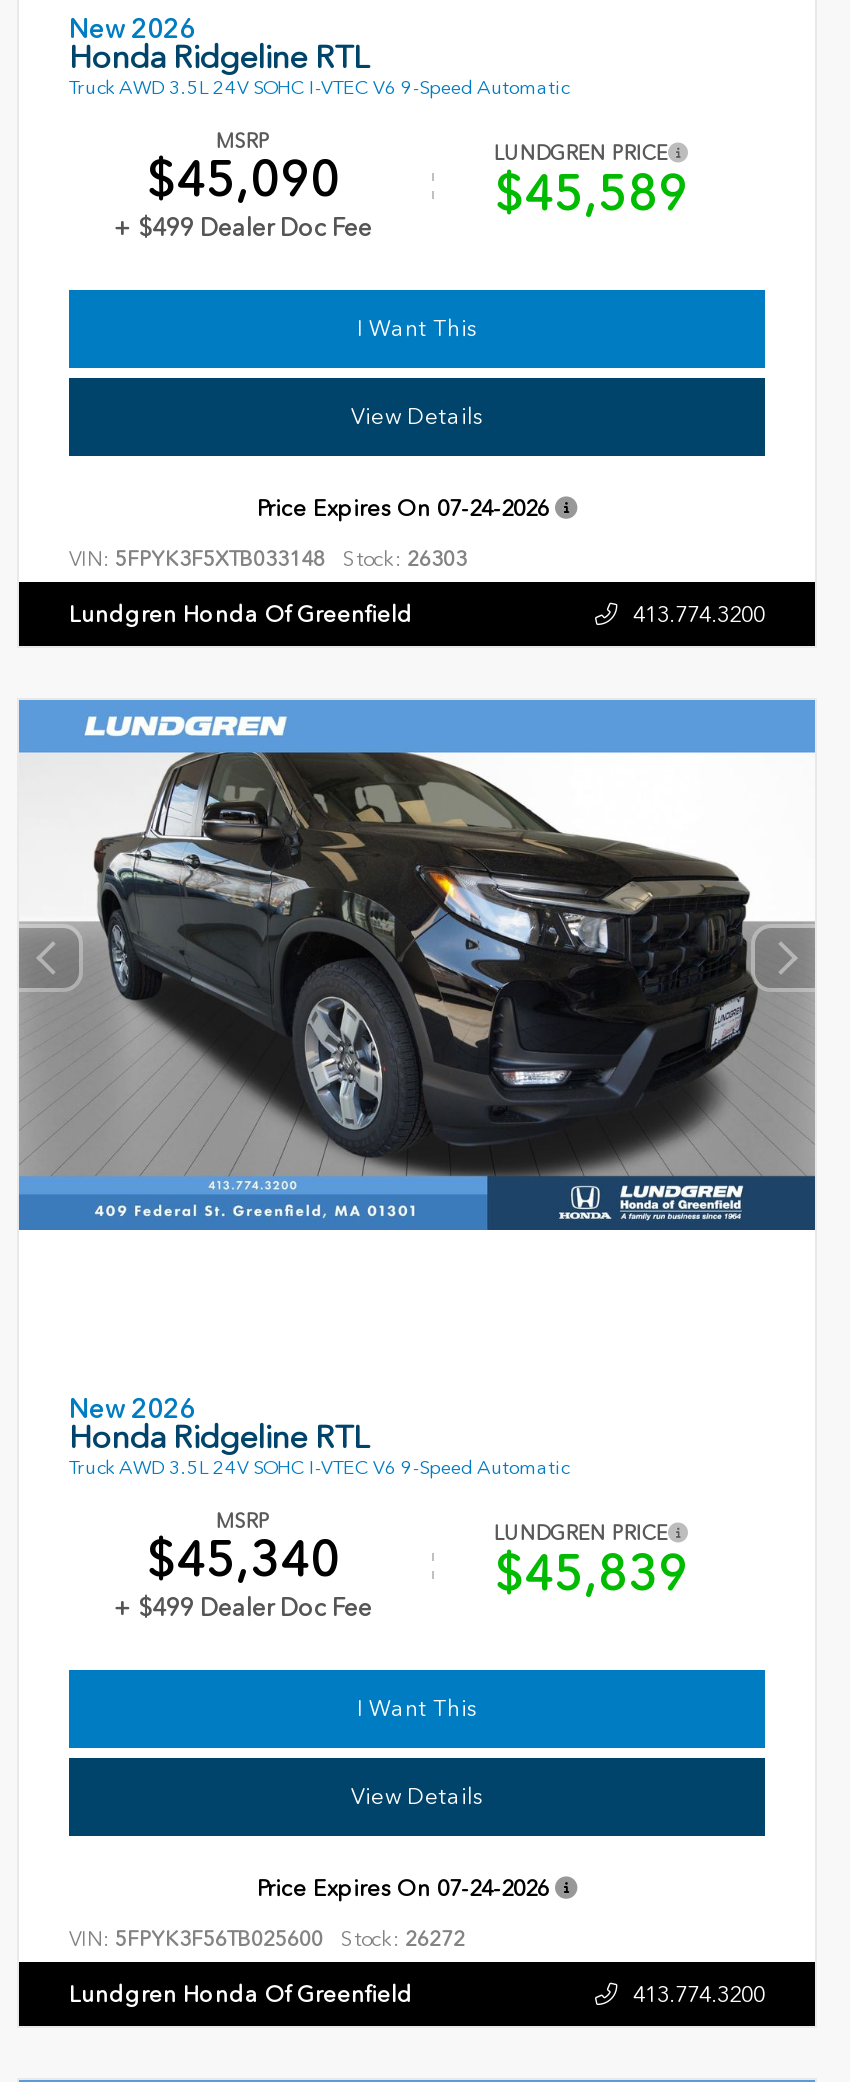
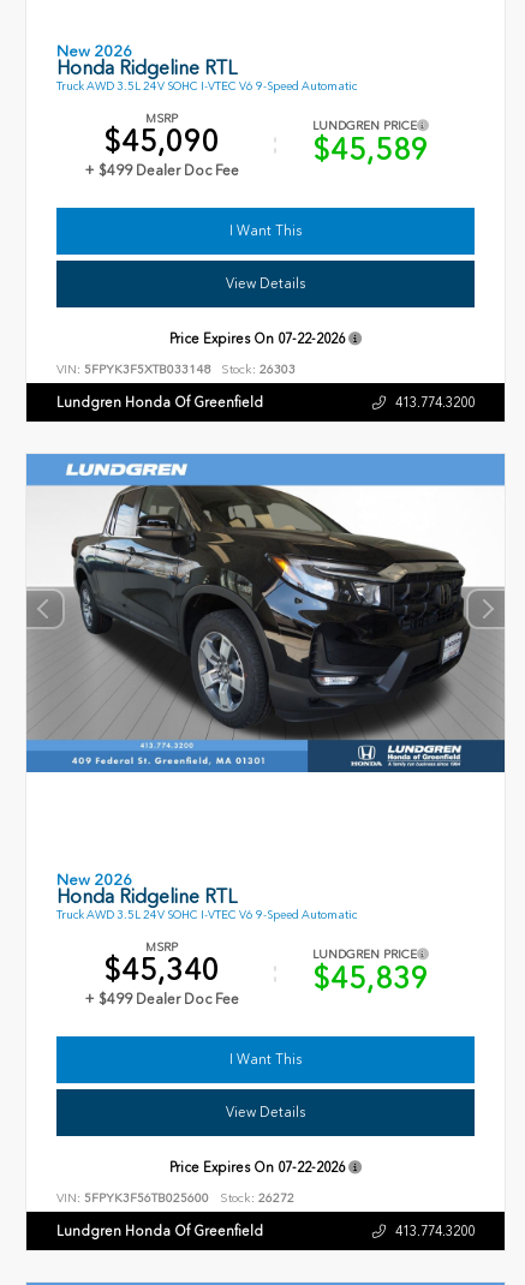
- Price Expires On 07-24-2026
+ Price Expires On 07-22-2026

- Price Expires On 07-24-2026
+ Price Expires On 07-22-2026
